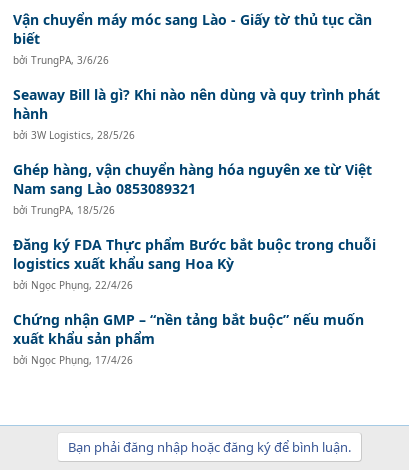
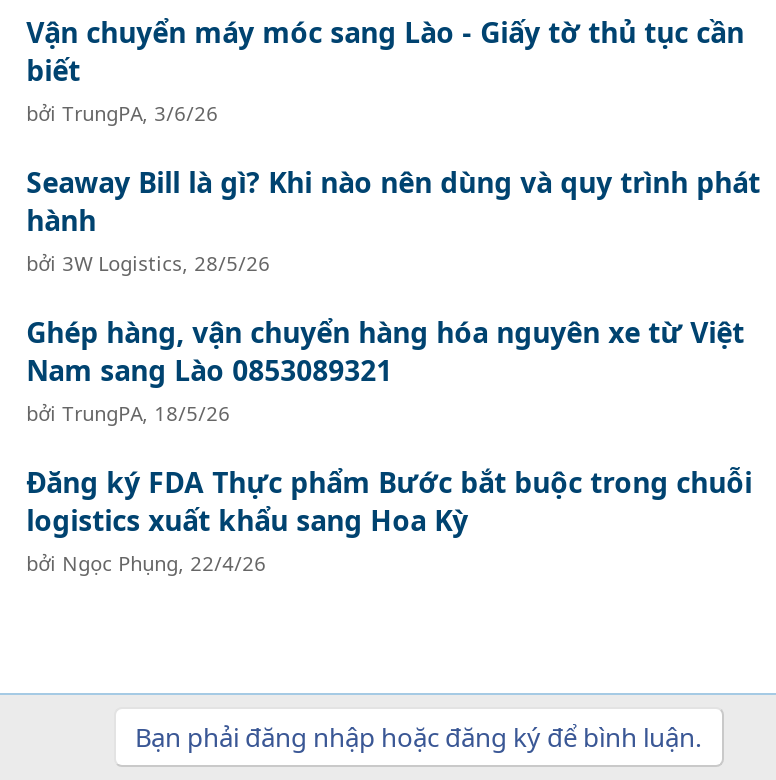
- Chứng nhận GMP – “nền tảng bắt buộc” nếu muốn
- xuất khẩu sản phẩm
- bởi Ngọc Phụng, 17/4/26
